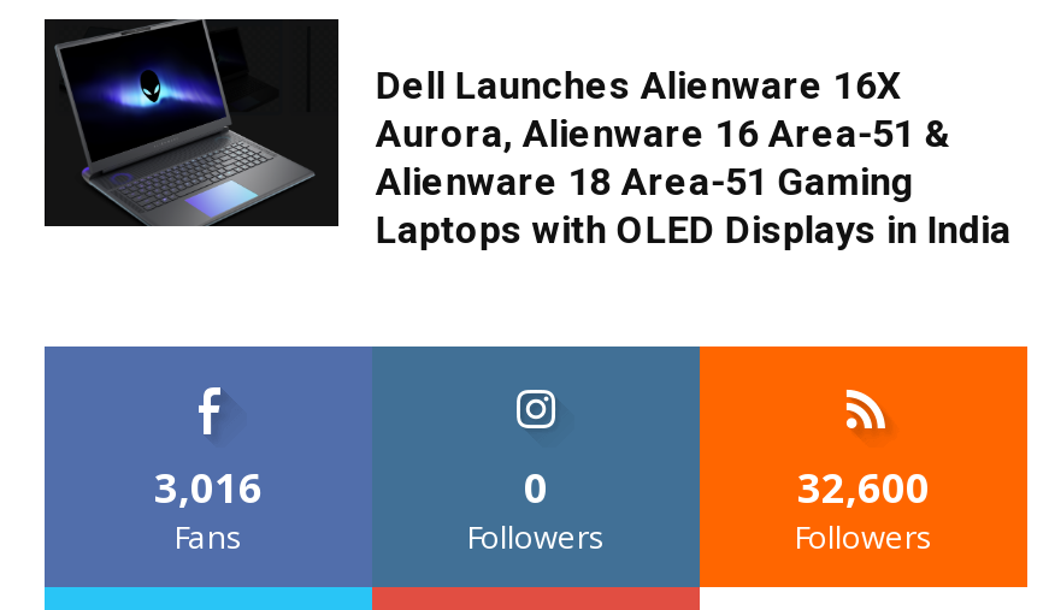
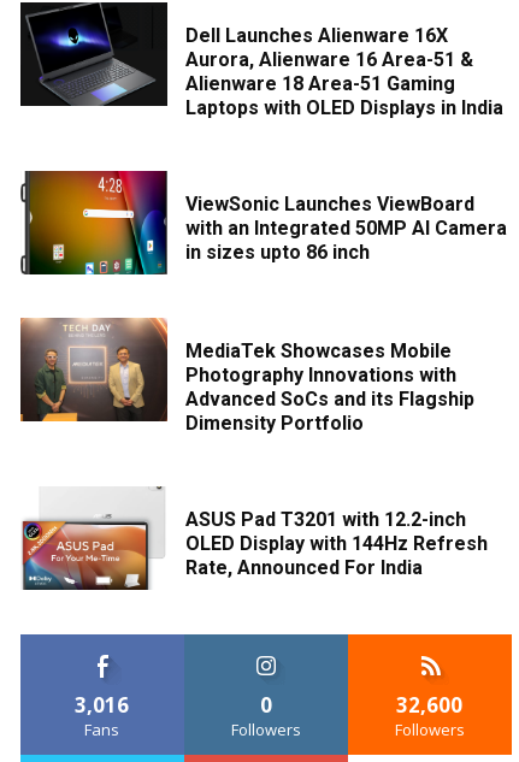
+ [image]
+ MediaTek Showcases Mobile
+ Photography Innovations with
+ Advanced SoCs and its Flagship
+ Dimensity Portfolio

+ [image]
+ ViewSonic Launches ViewBoard
+ with an Integrated 50MP AI Camera
+ in sizes upto 86 inch

+ [image]
+ ASUS Pad T3201 with 12.2-inch
+ OLED Display with 144Hz Refresh
+ Rate, Announced For India
